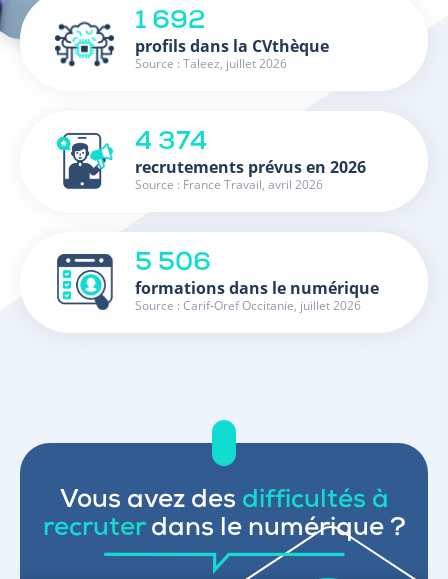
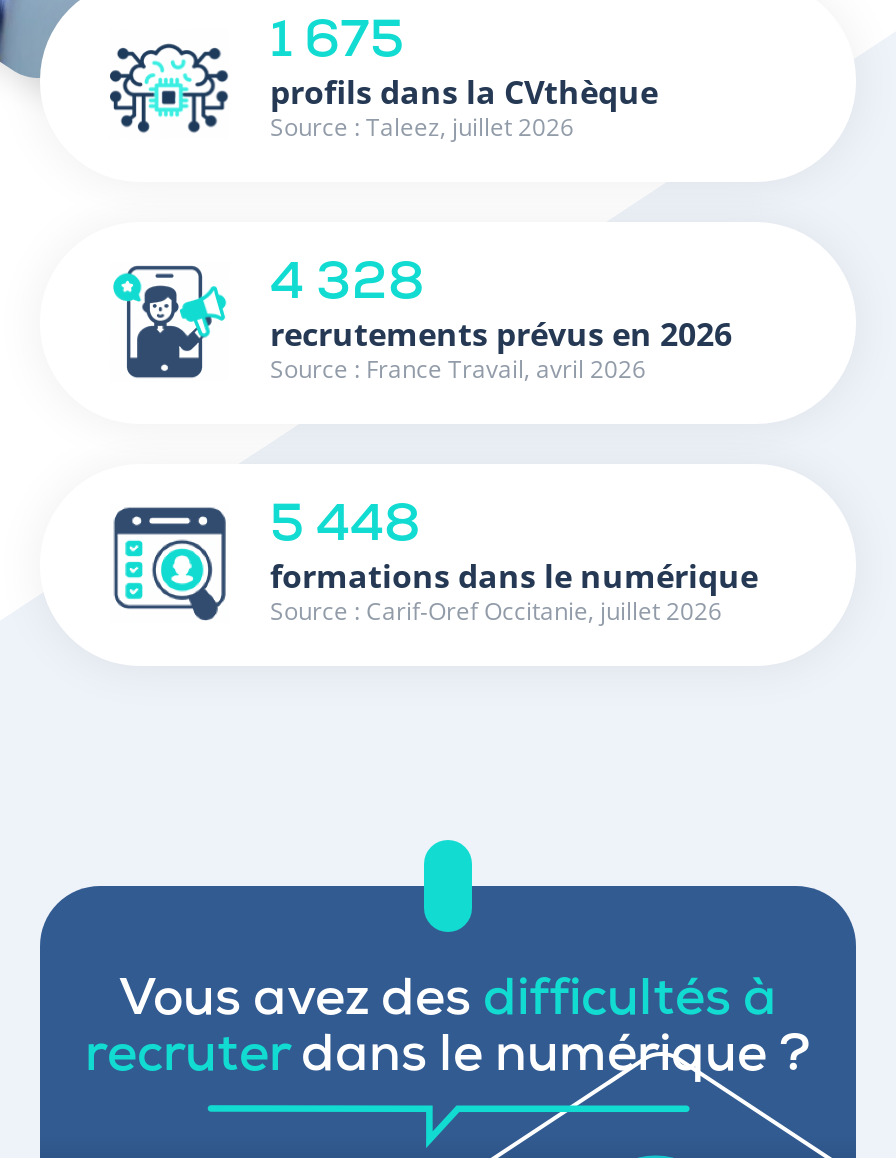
- 1 692
+ 1 675

- 4 374
+ 4 328

- 5 506
+ 5 448
